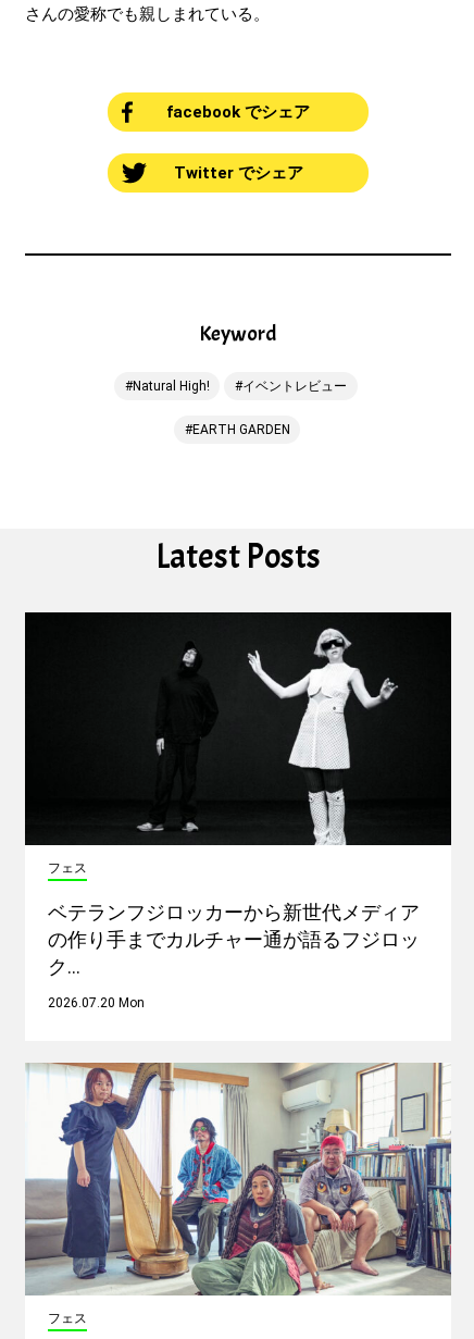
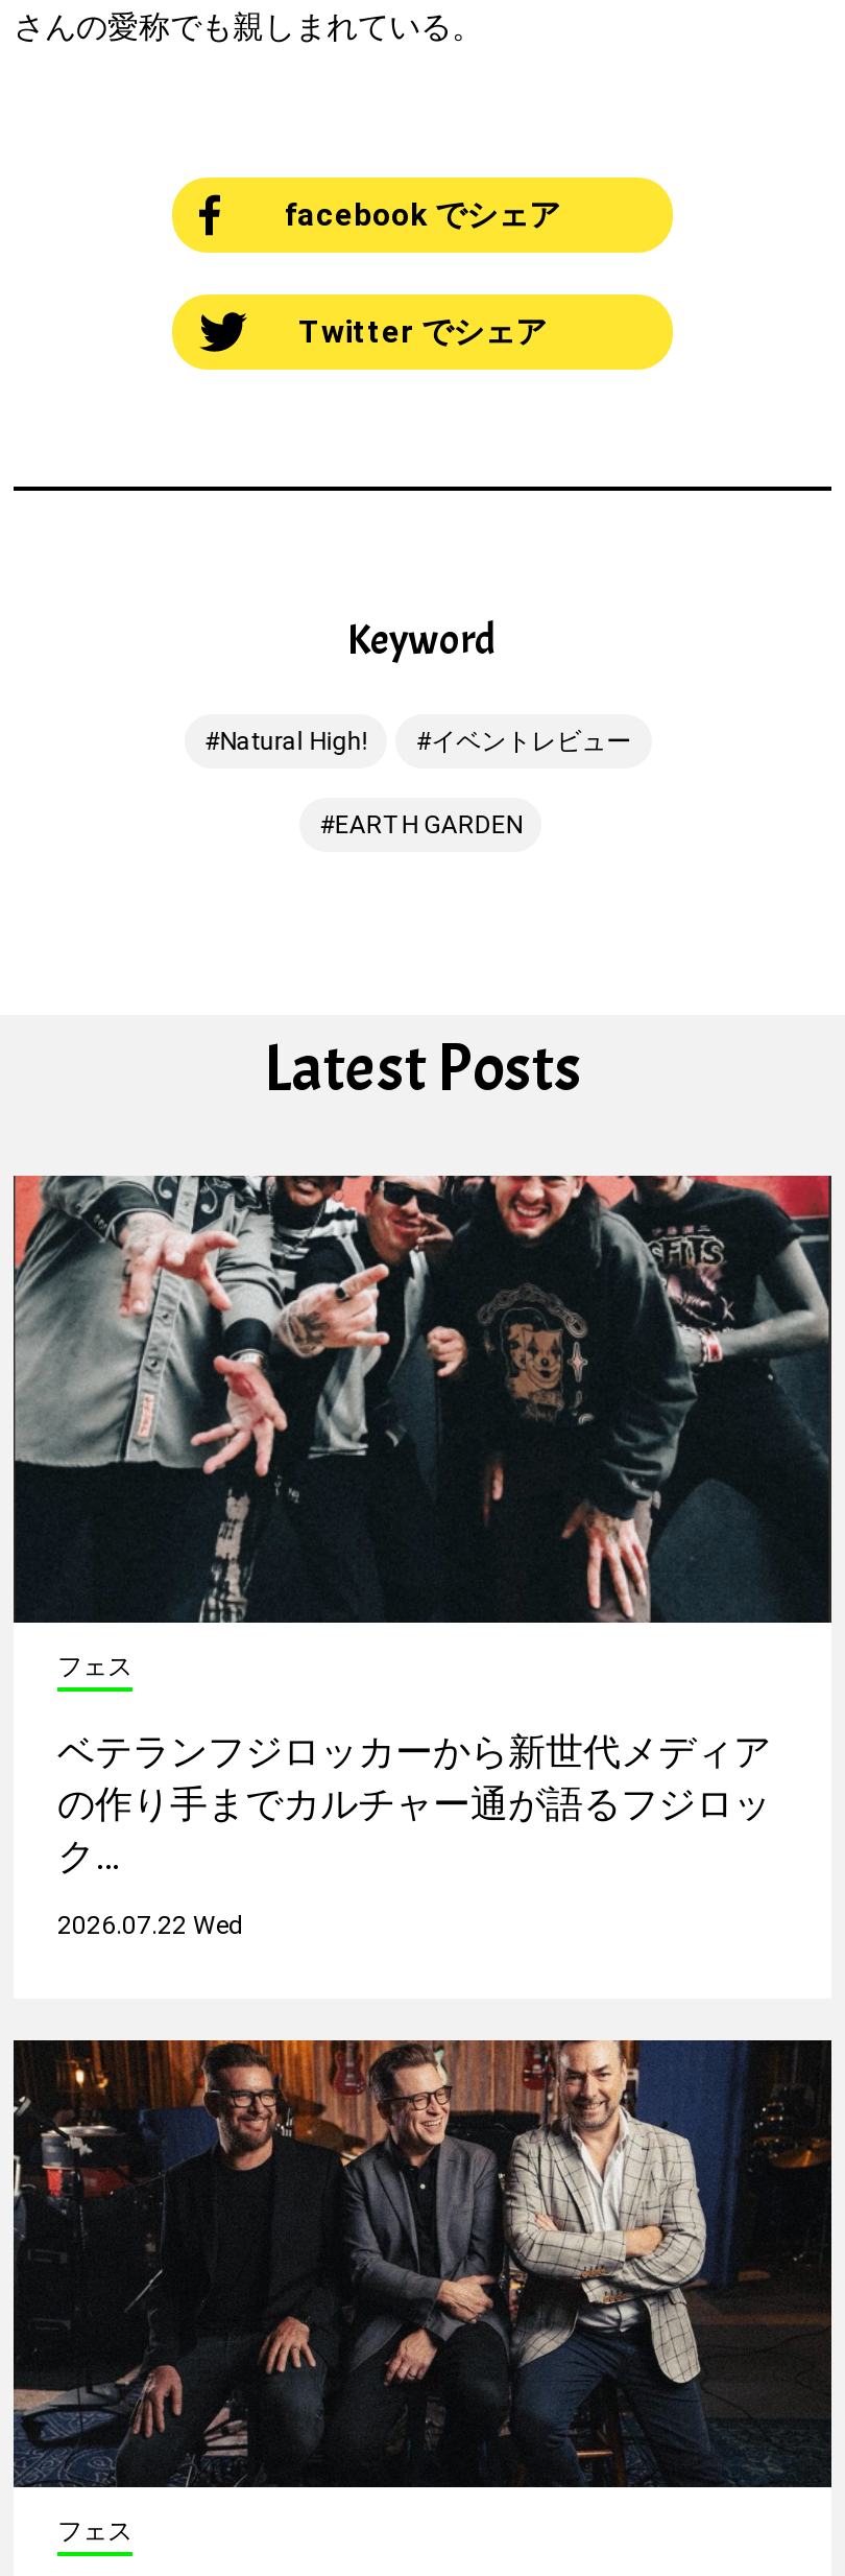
- [image]
+ [image]

- 2026.07.20 Mon
+ 2026.07.22 Wed

- [image]
+ [image]
